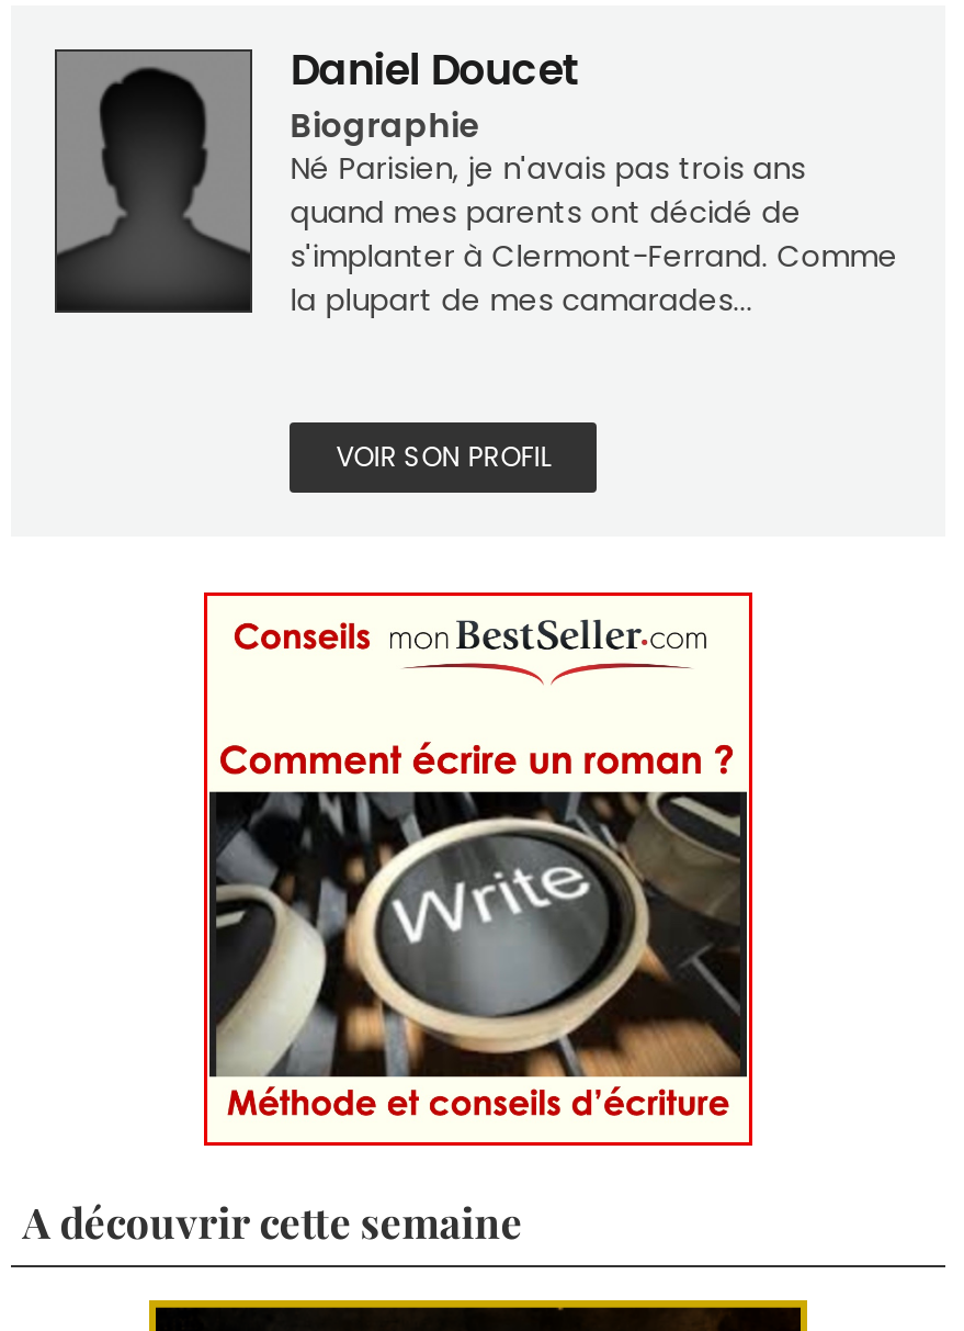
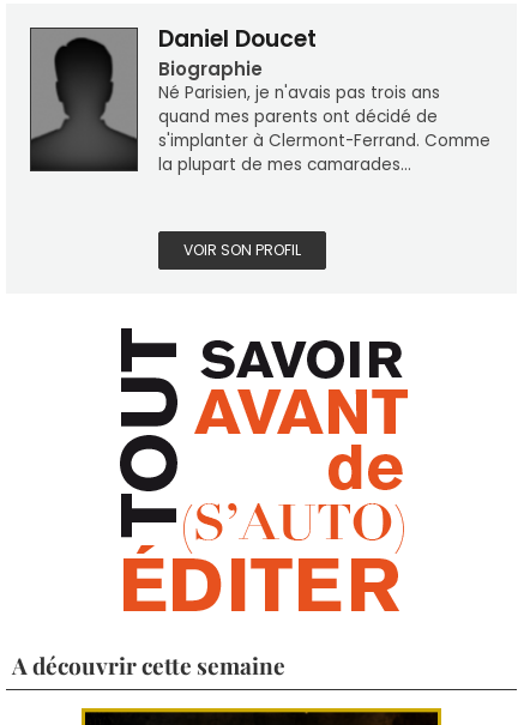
- [image]
+ [image]
